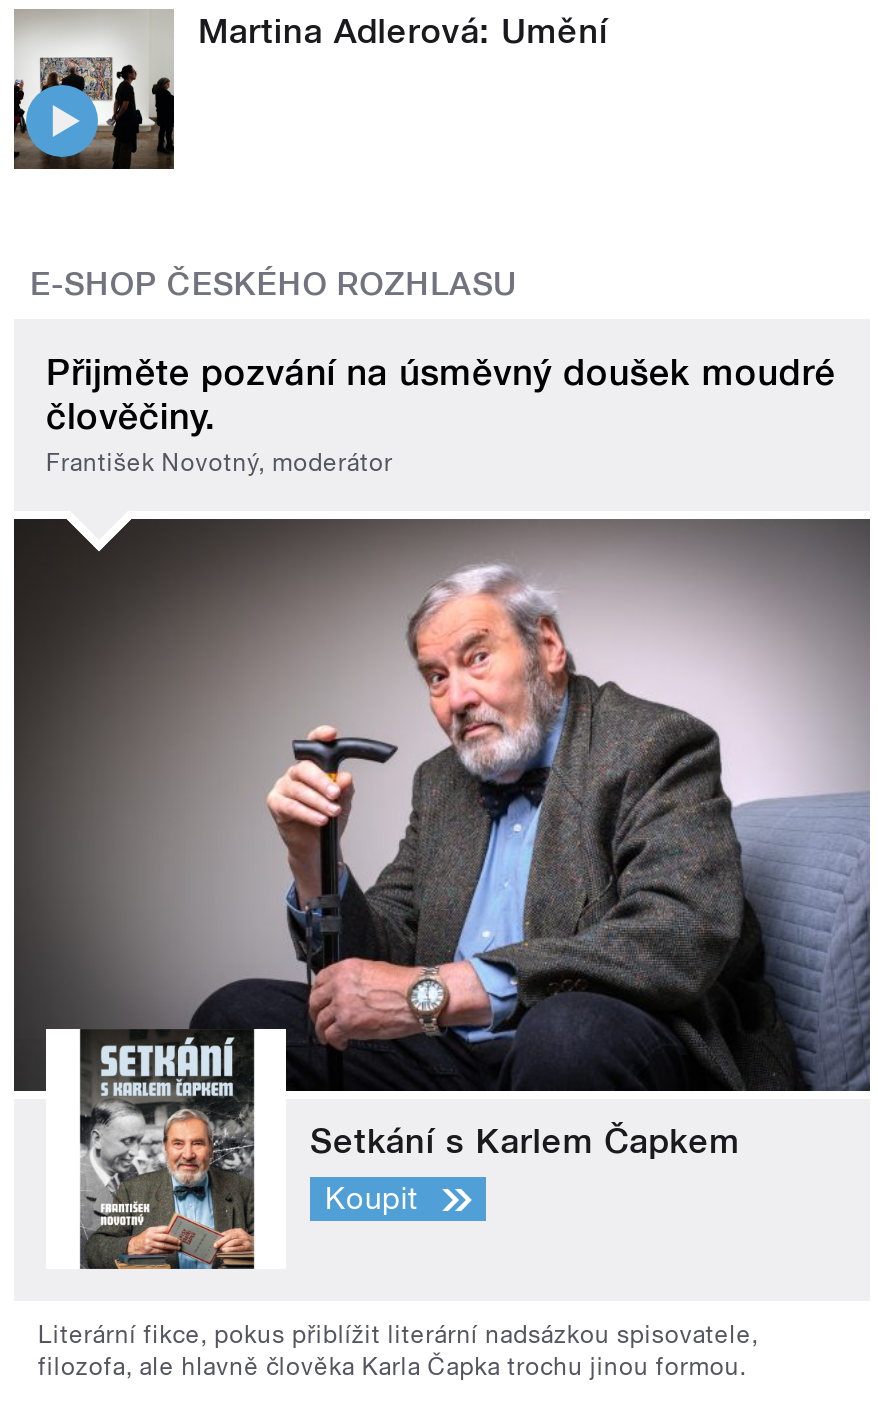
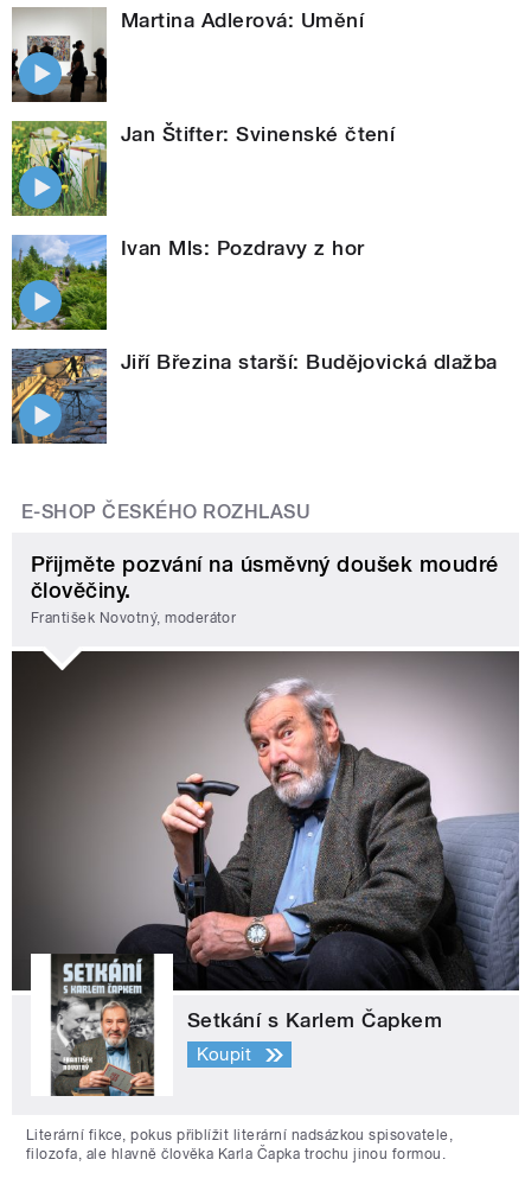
+ [image]
+ Jan Štifter: Svinenské čtení

+ [image]
+ Ivan Mls: Pozdravy z hor

+ [image]
+ Jiří Březina starší: Budějovická dlažba
